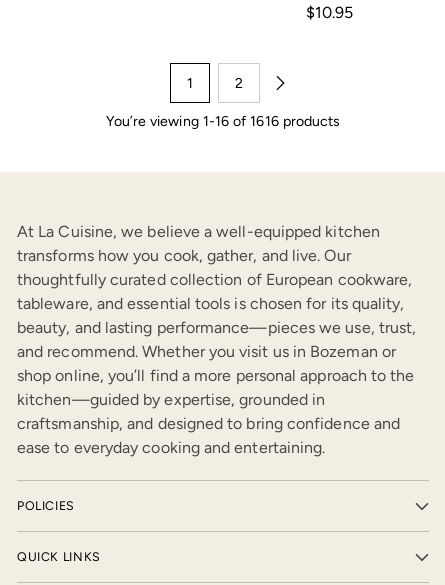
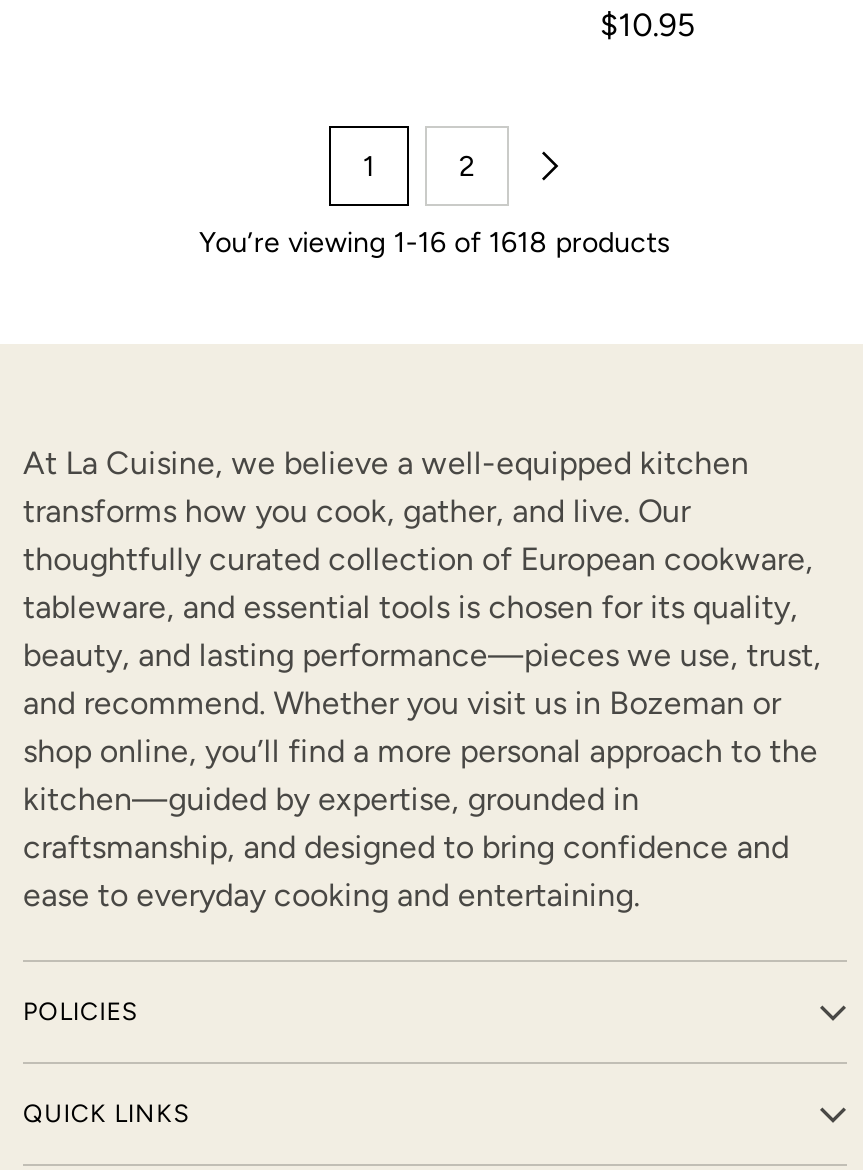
- You’re viewing 1-16 of 1616 products
+ You’re viewing 1-16 of 1618 products
